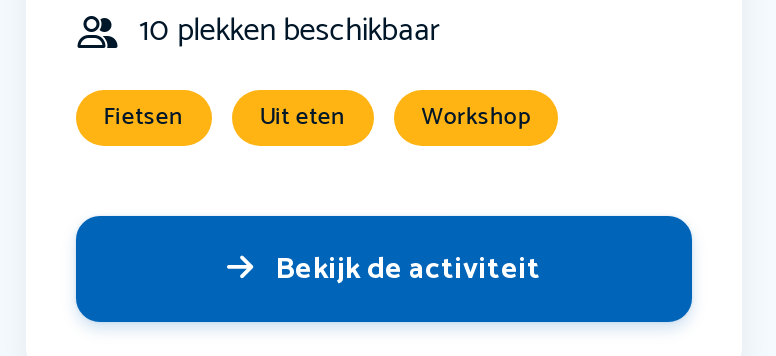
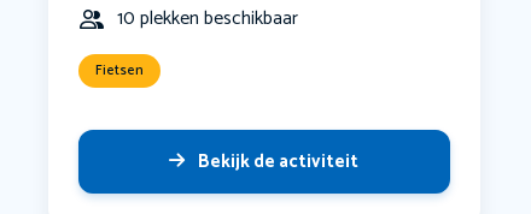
- Uit eten
- Workshop
